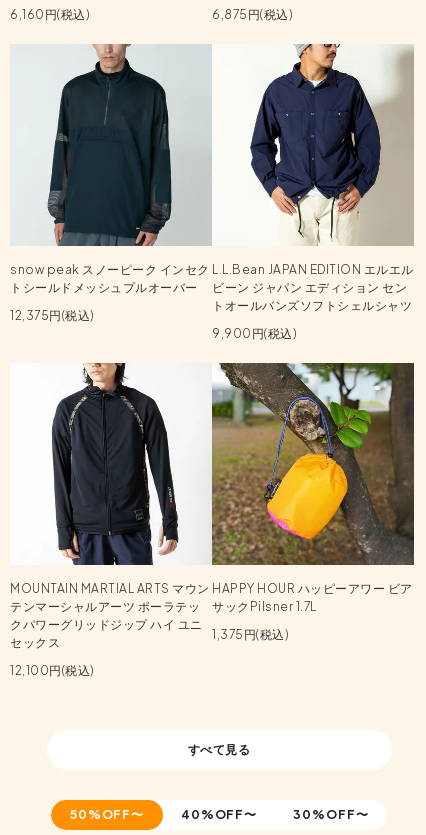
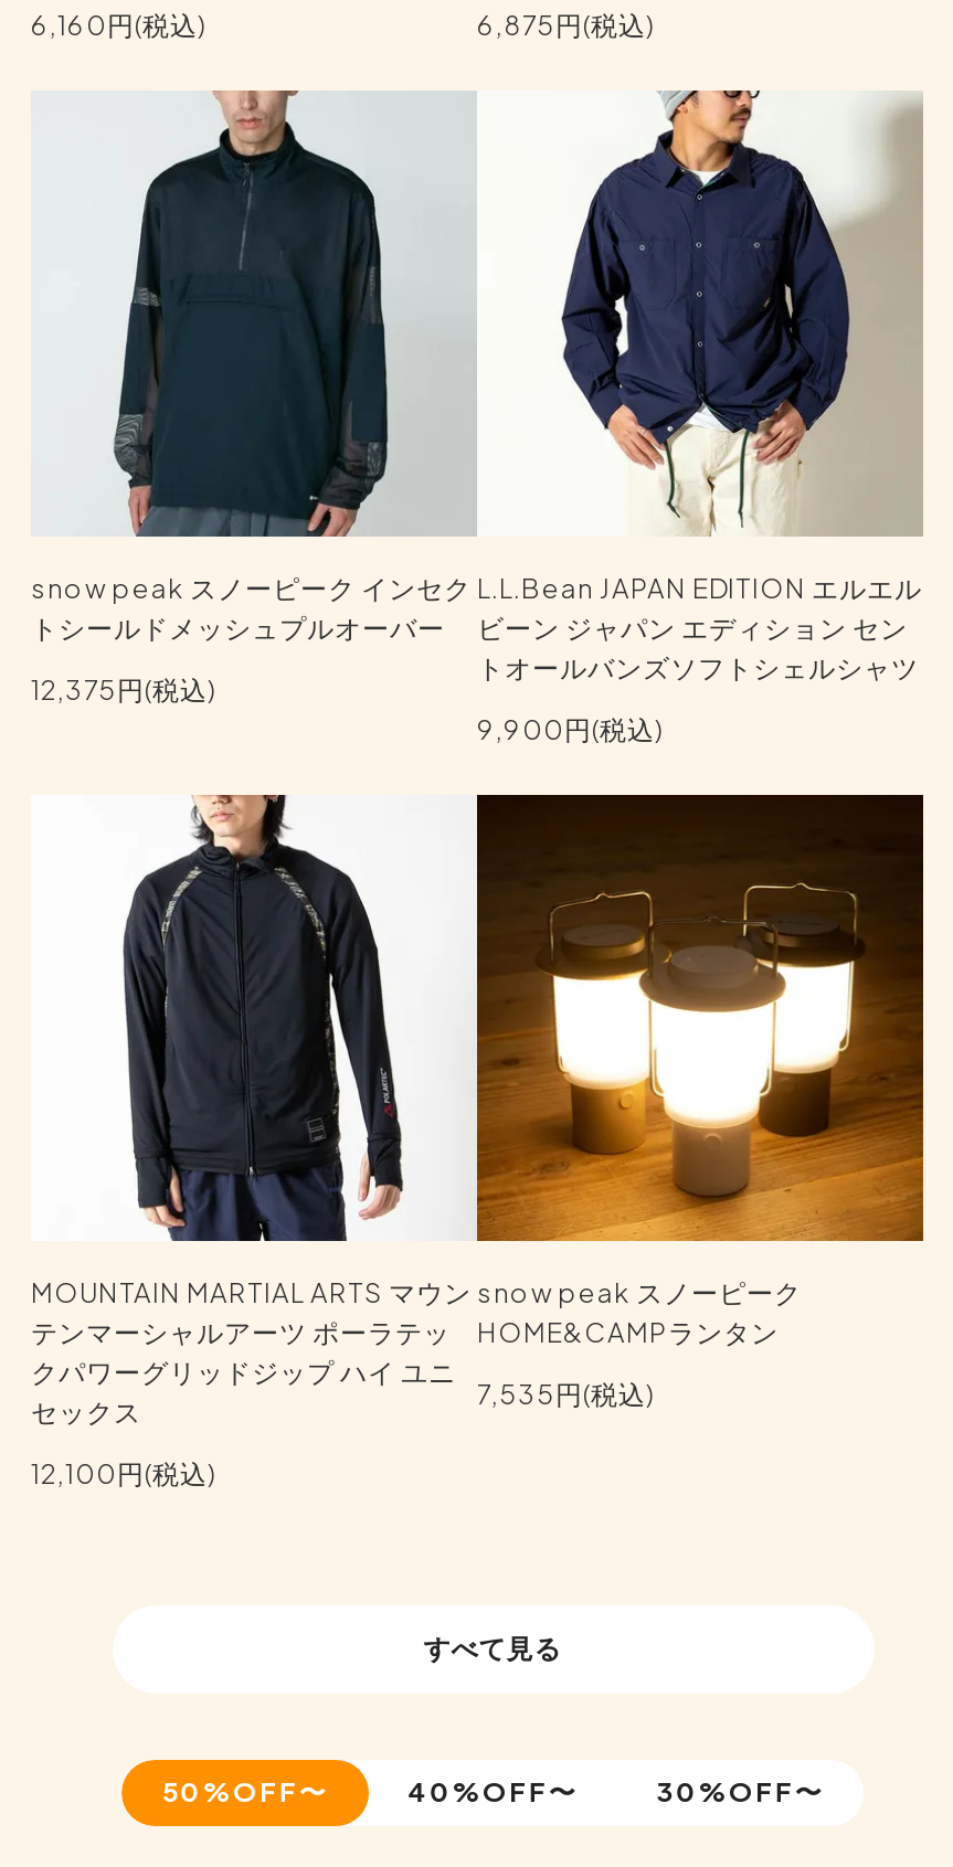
- [image]
- HAPPY HOUR ハッピーアワー ビア
- サックPilsner 1.7L
+ [image]
+ snow peak スノーピーク
+ HOME&CAMPランタン

- 1,375円(税込)
+ 7,535円(税込)
